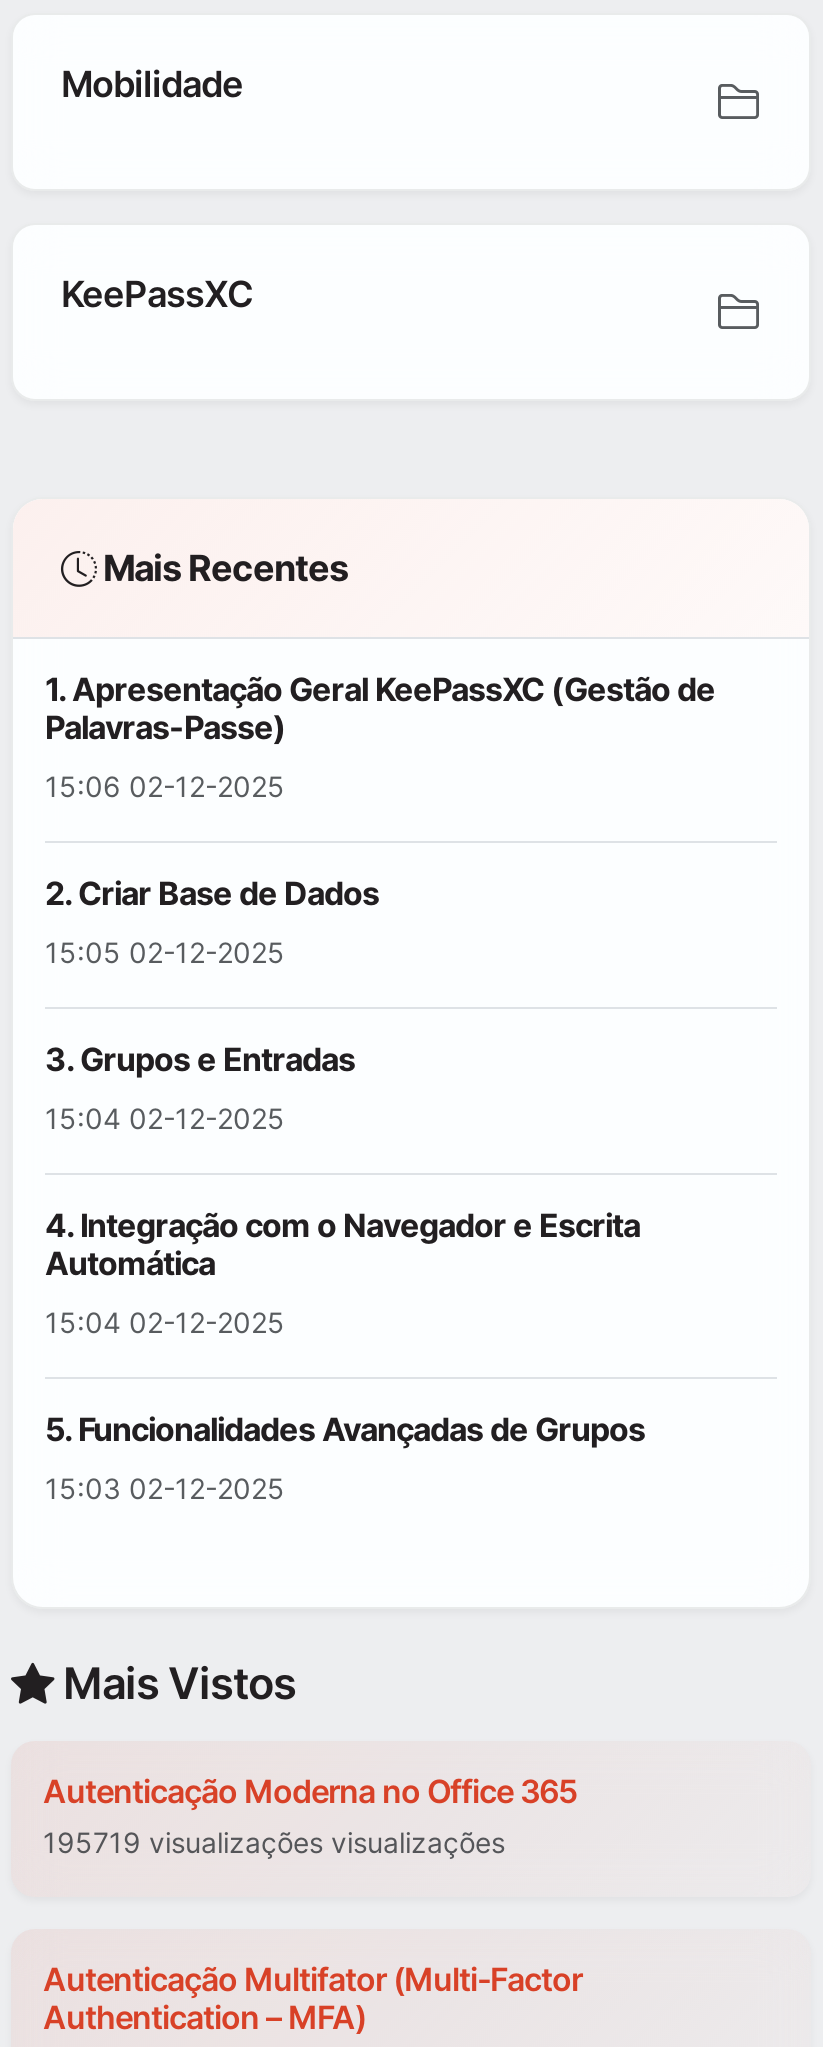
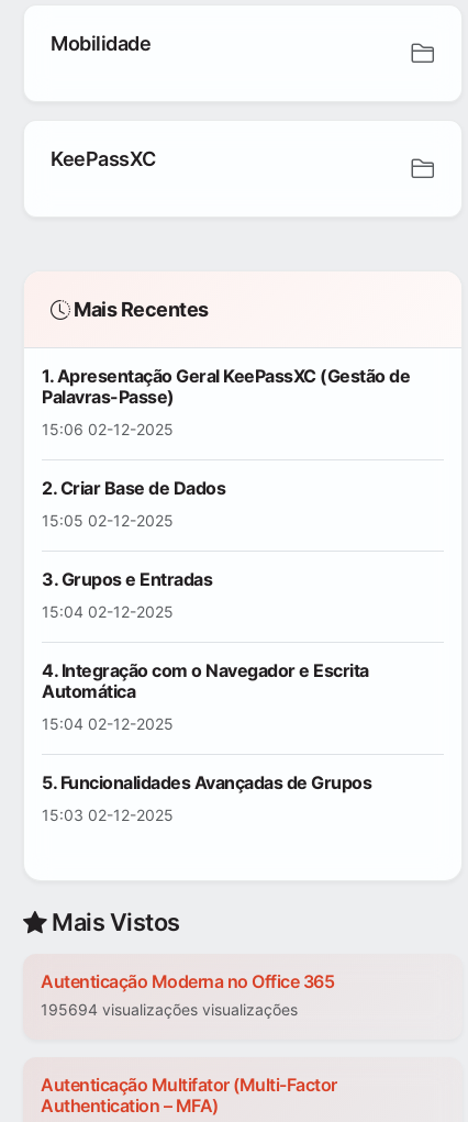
- 195719 visualizações visualizações
+ 195694 visualizações visualizações
